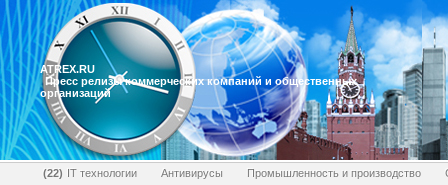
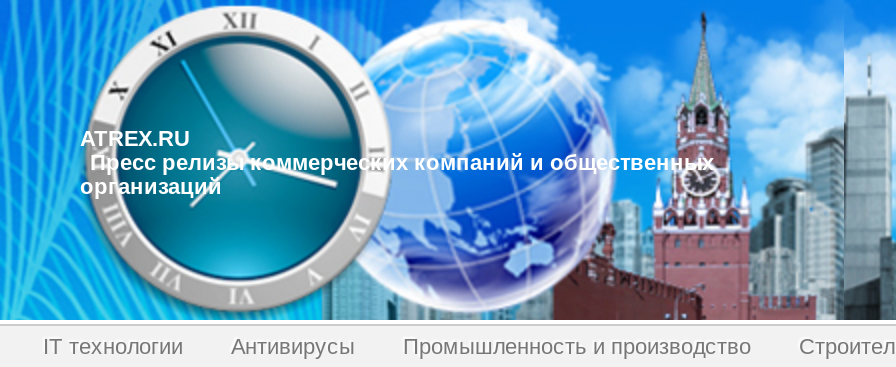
- 22
